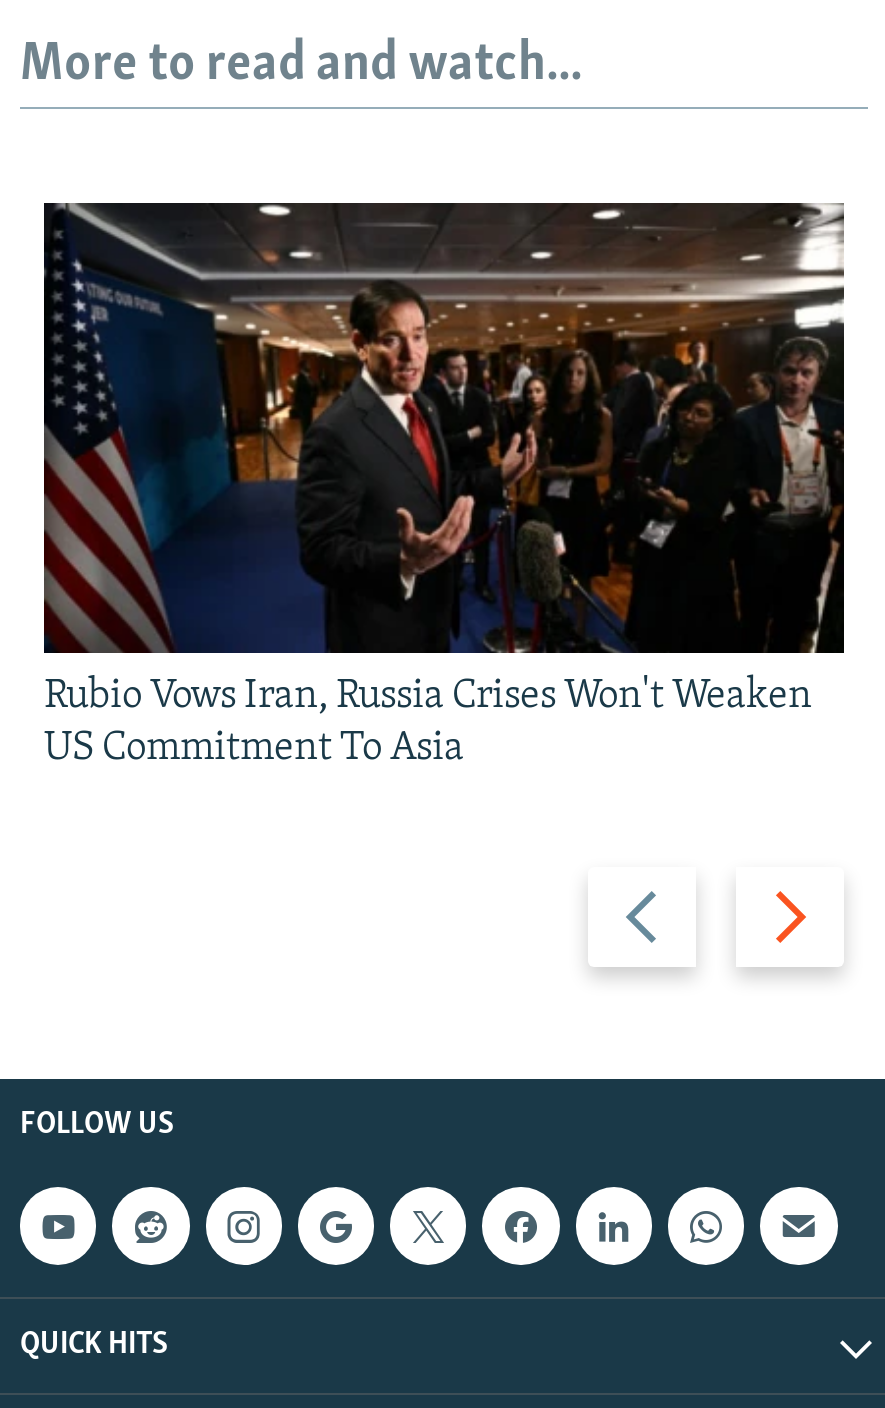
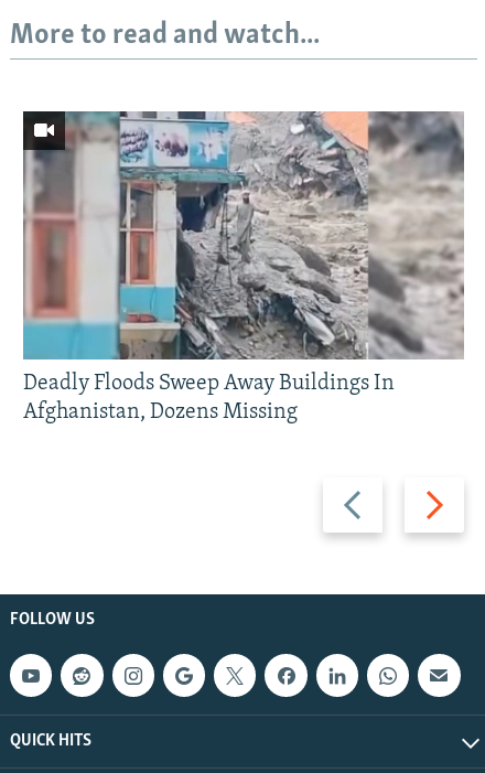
- [image]
- Rubio Vows Iran, Russia Crises Won't Weaken
- US Commitment To Asia
+ [image]
+ Deadly Floods Sweep Away Buildings In
+ Afghanistan, Dozens Missing
